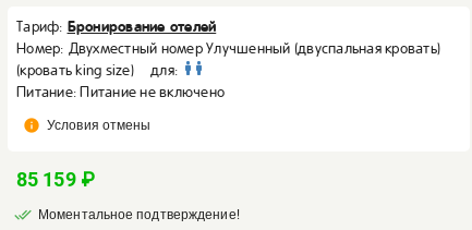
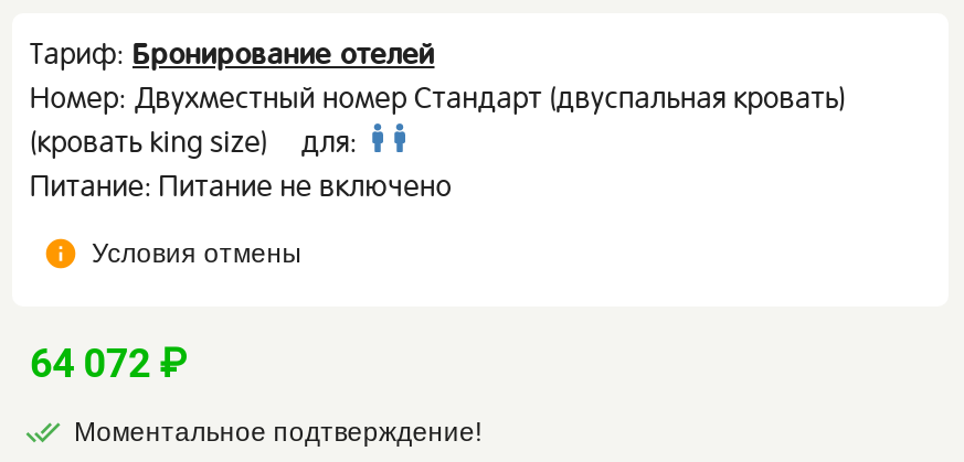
- Номер: Двухместный номер Улучшенный (двуспальная кровать)
+ Номер: Двухместный номер Стандарт (двуспальная кровать)

- 85 159 ₽
+ 64 072 ₽
